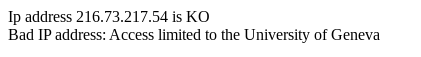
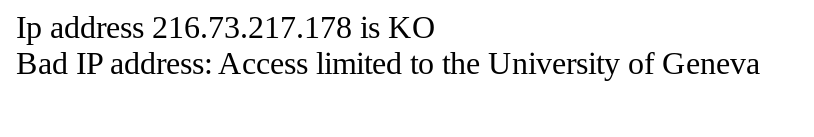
- Ip address 216.73.217.54 is KO
+ Ip address 216.73.217.178 is KO
